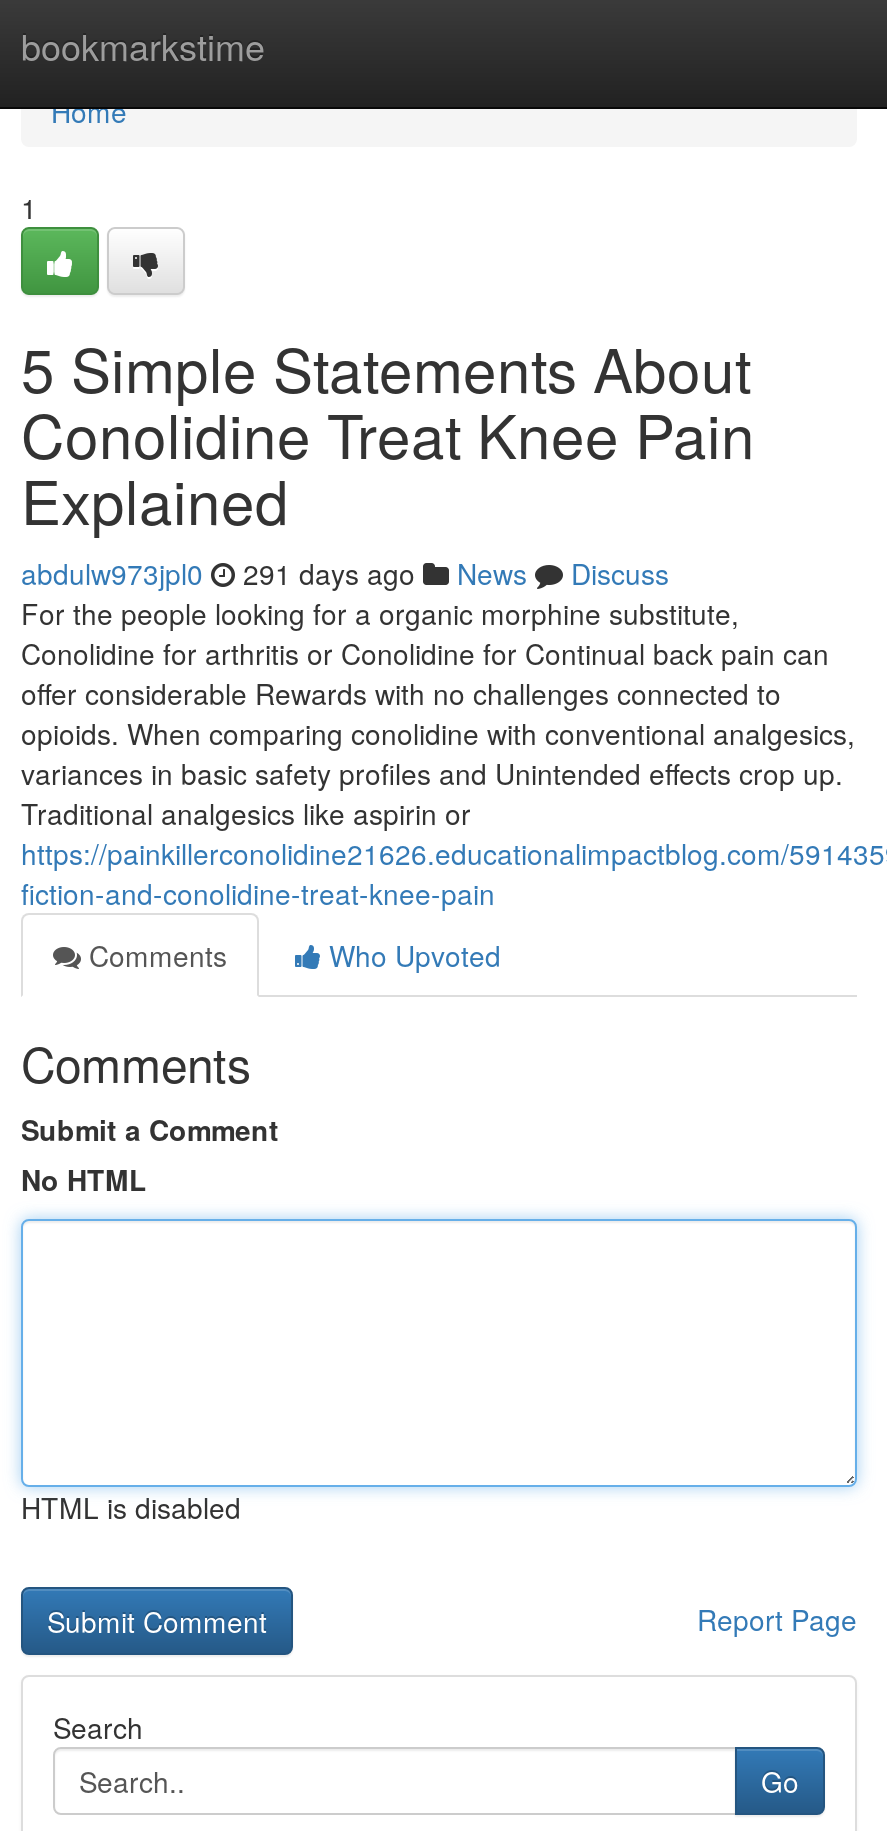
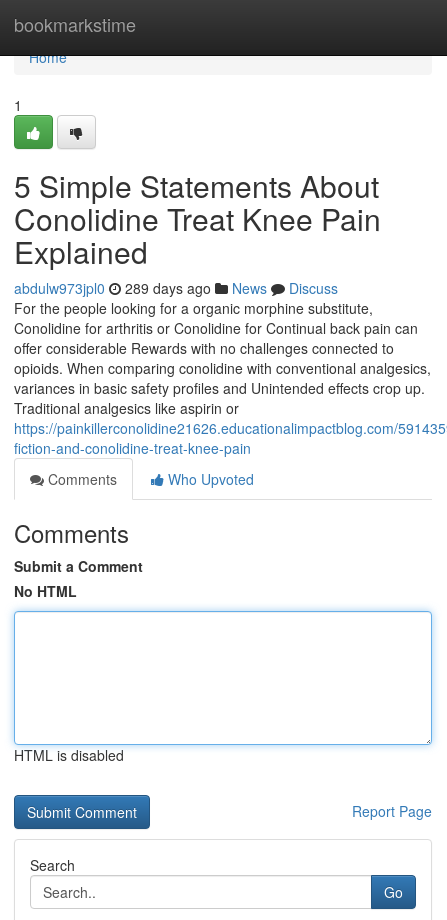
- abdulw973jpl0 291 days ago News Discuss
+ abdulw973jpl0 289 days ago News Discuss
